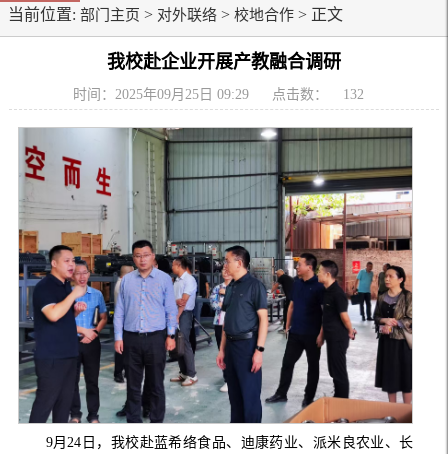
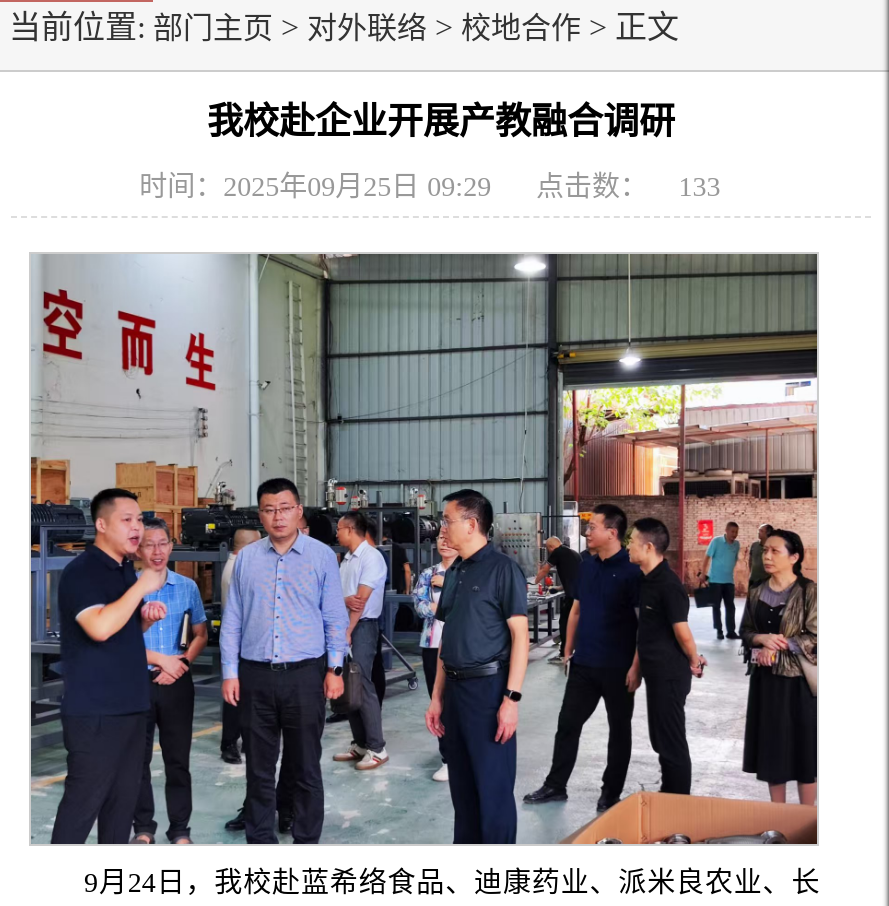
- 时间：2025年09月25日 09:29 点击数： 132
+ 时间：2025年09月25日 09:29 点击数： 133
